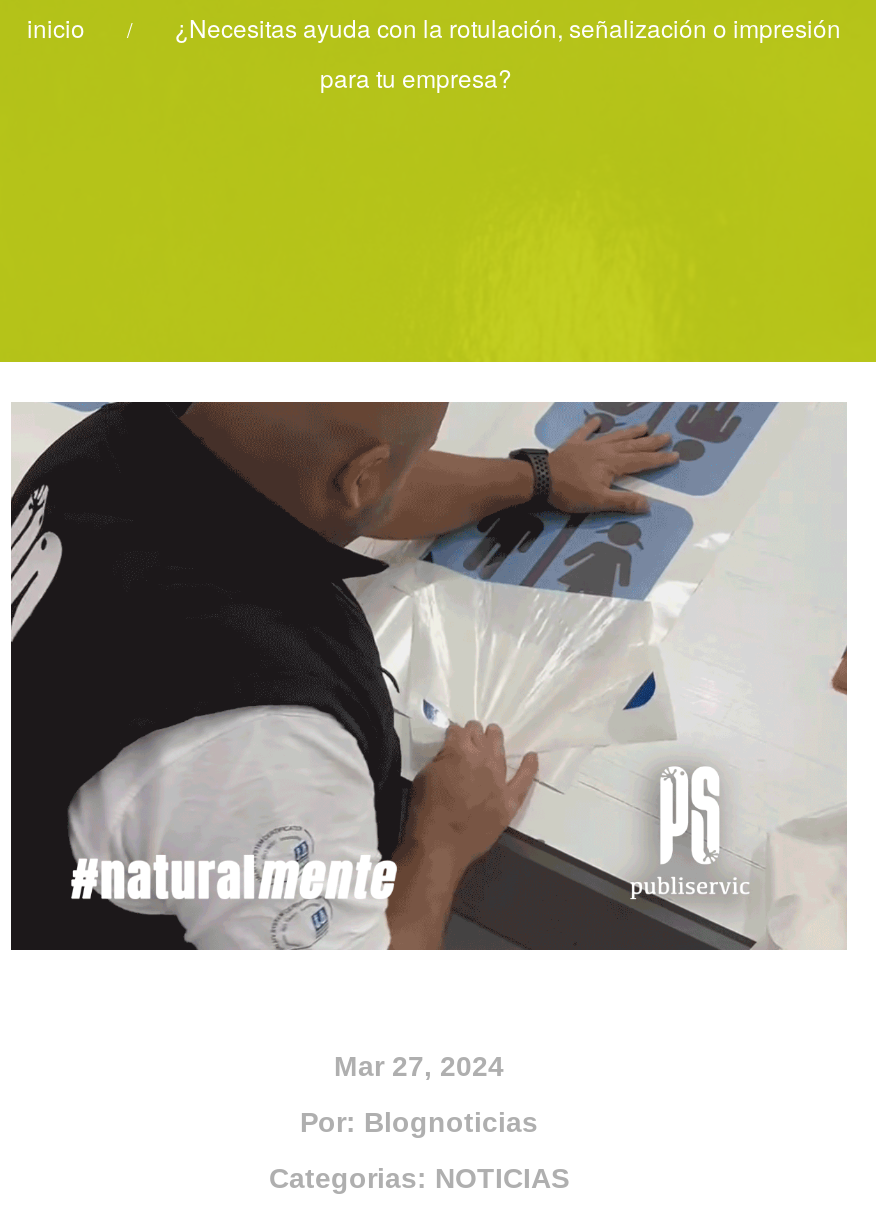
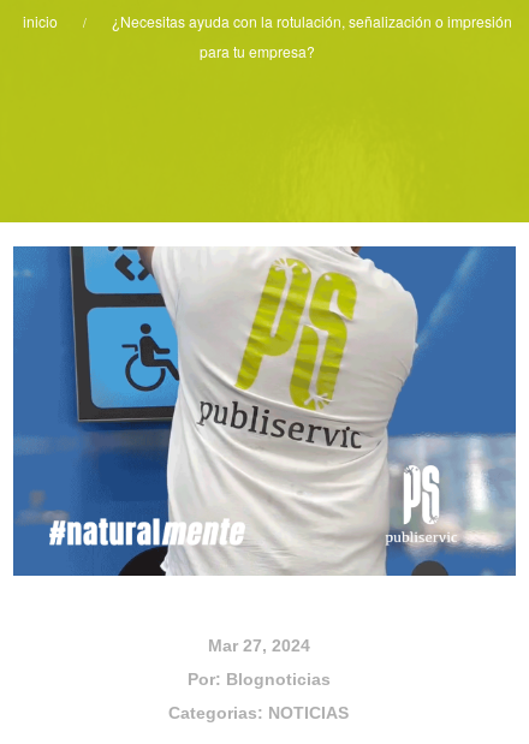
- [image]
+ [image]
